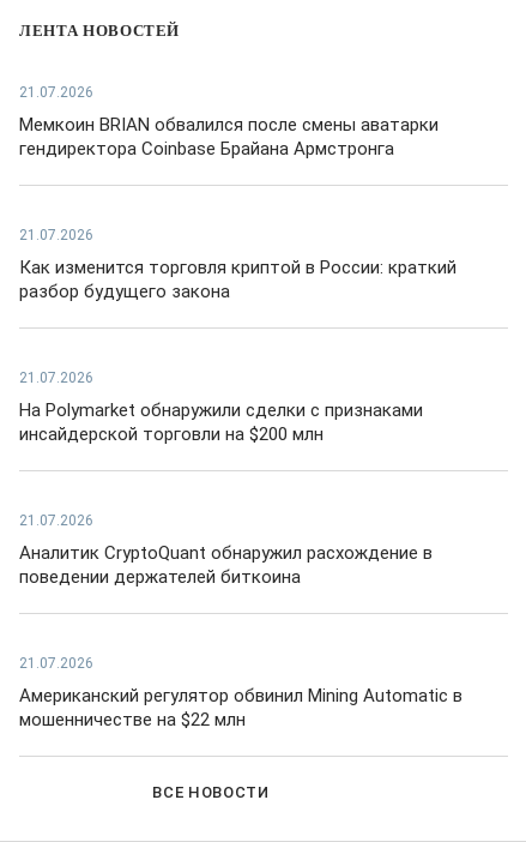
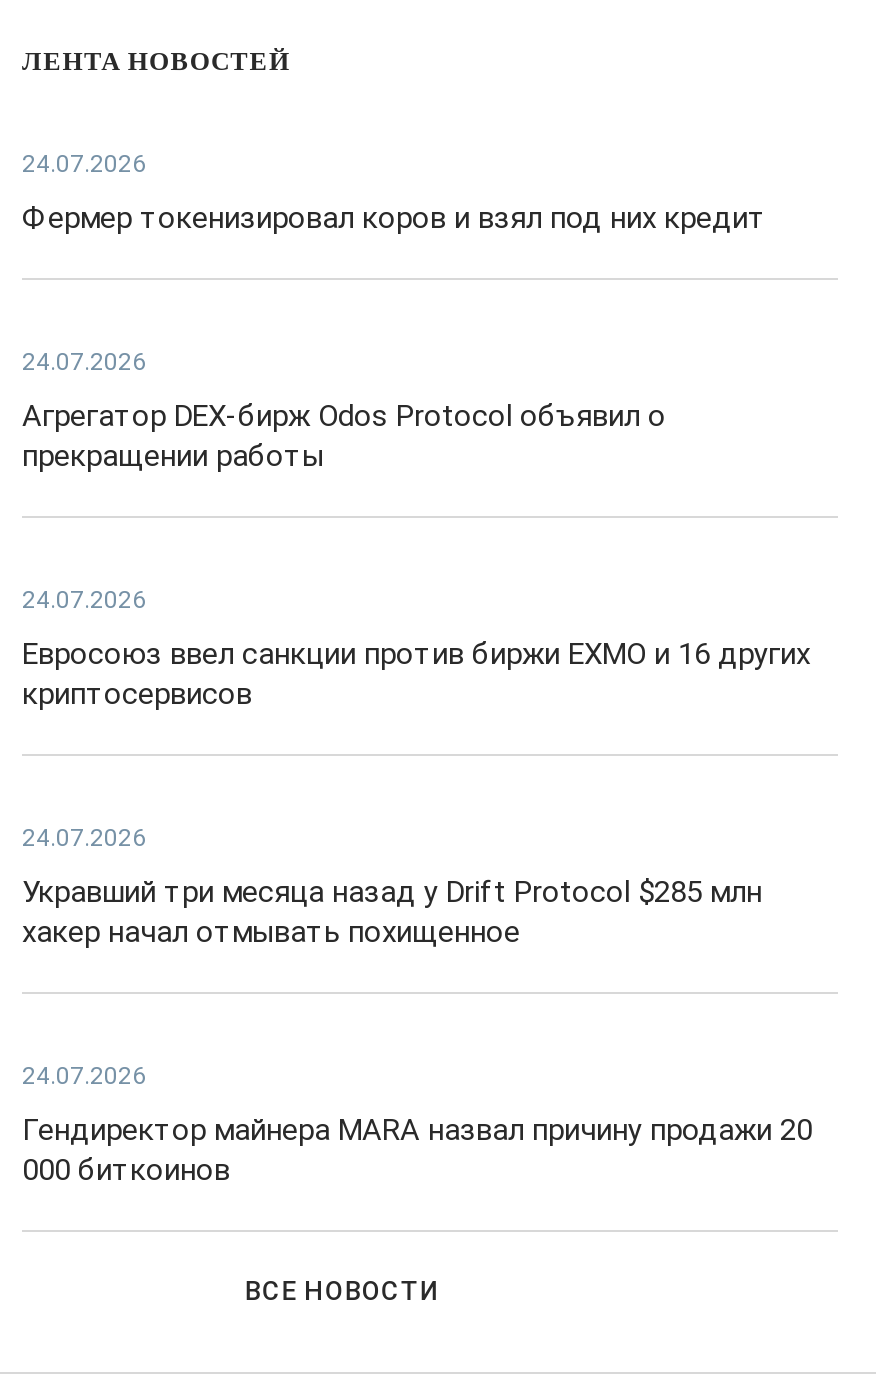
- 21.07.2026
+ 24.07.2026

- Мемкоин BRIAN обвалился после смены аватарки
- гендиректора Coinbase Брайана Армстронга
+ Фермер токенизировал коров и взял под них кредит

- 21.07.2026
+ 24.07.2026

- Как изменится торговля криптой в России: краткий
- разбор будущего закона
+ Агрегатор DEX‑бирж Odos Protocol объявил о
+ прекращении работы

- 21.07.2026
+ 24.07.2026

- На Polymarket обнаружили сделки с признаками
- инсайдерской торговли на $200 млн
+ Евросоюз ввел санкции против биржи EXMO и 16 других
+ криптосервисов

- 21.07.2026
+ 24.07.2026

- Аналитик CryptoQuant обнаружил расхождение в
- поведении держателей биткоина
+ Укравший три месяца назад у Drift Protocol $285 млн
+ хакер начал отмывать похищенное

- 21.07.2026
+ 24.07.2026

- Американский регулятор обвинил Mining Automatic в
- мошенничестве на $22 млн
+ Гендиректор майнера MARA назвал причину продажи 20
+ 000 биткоинов
